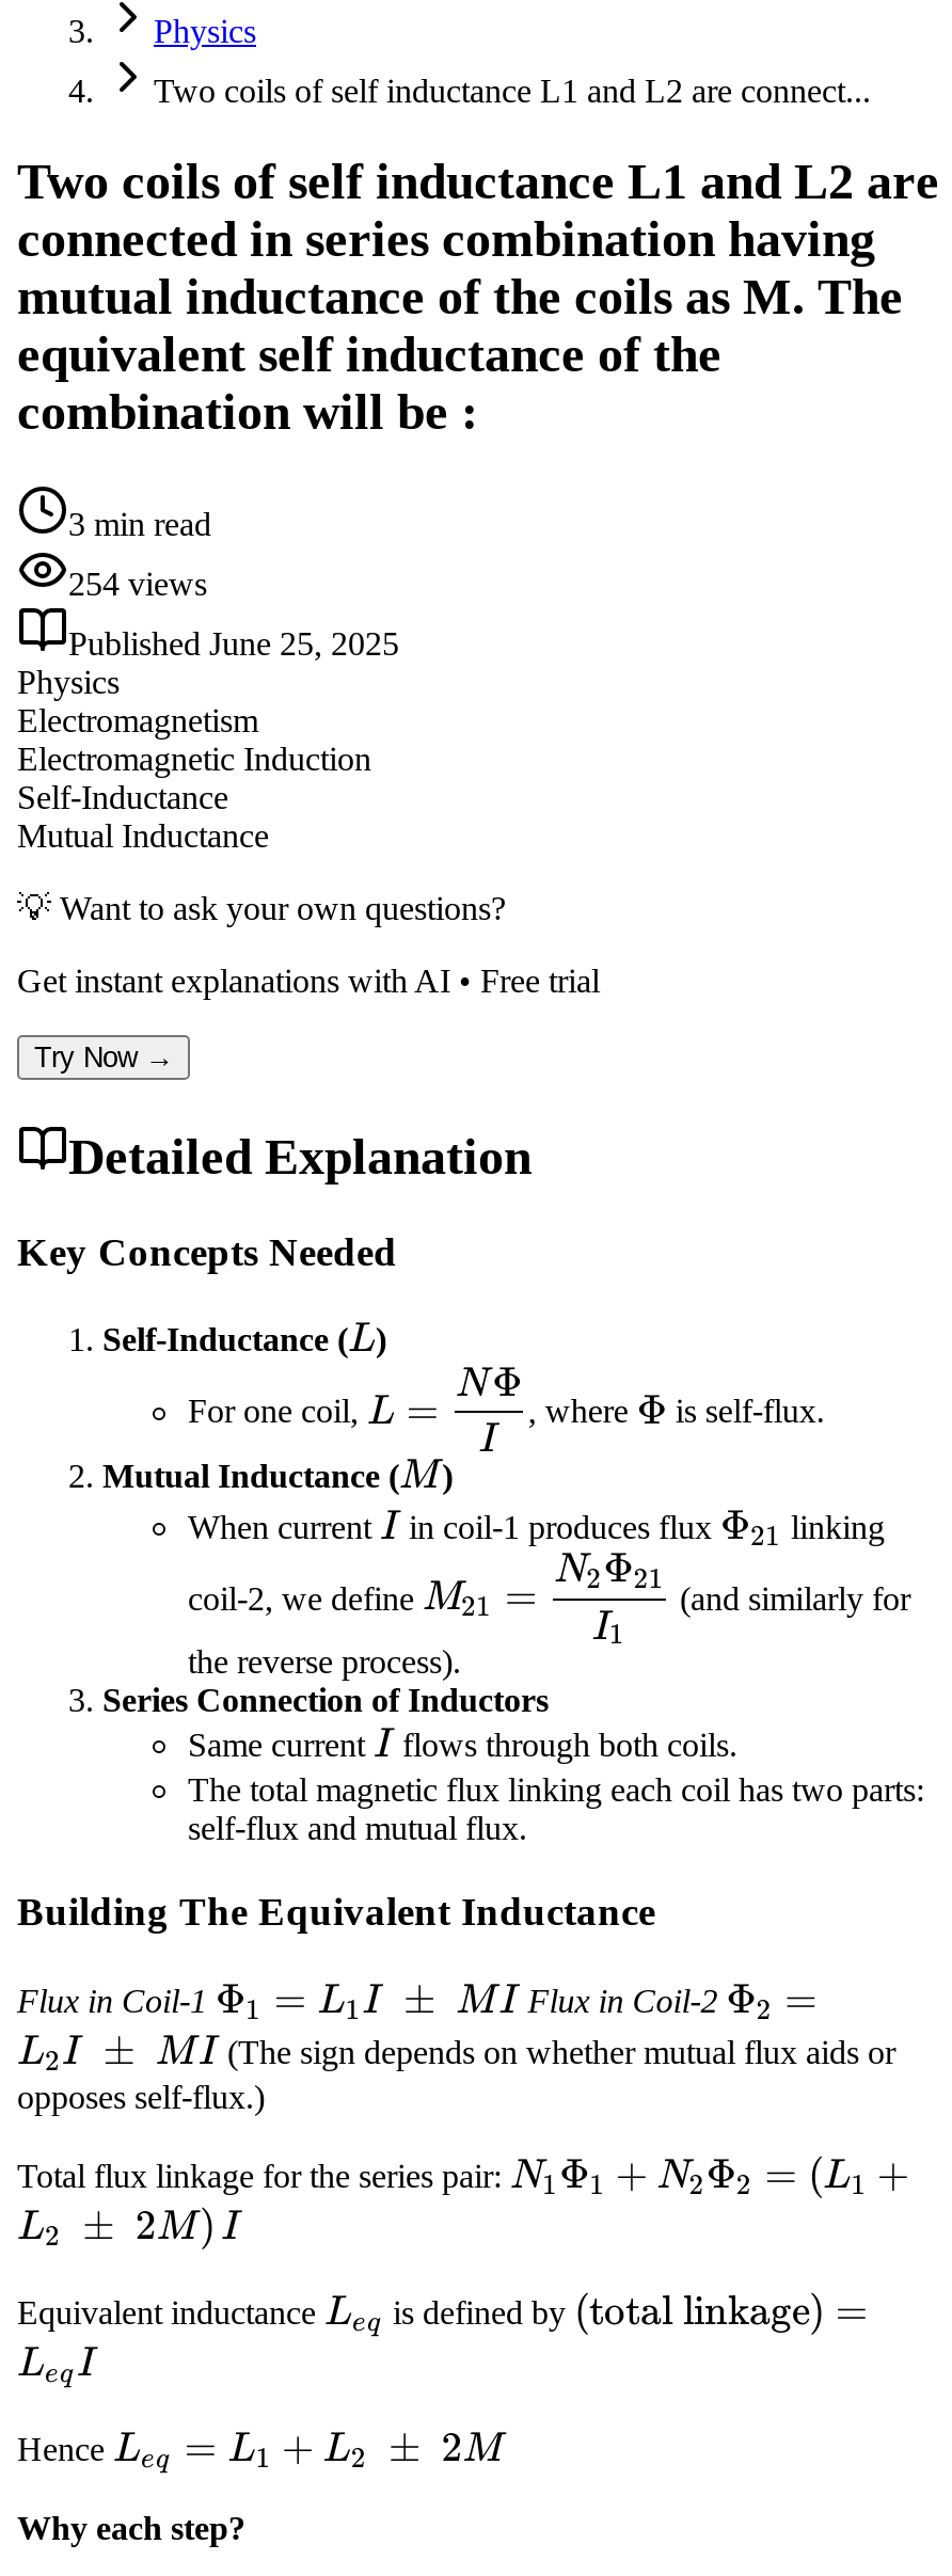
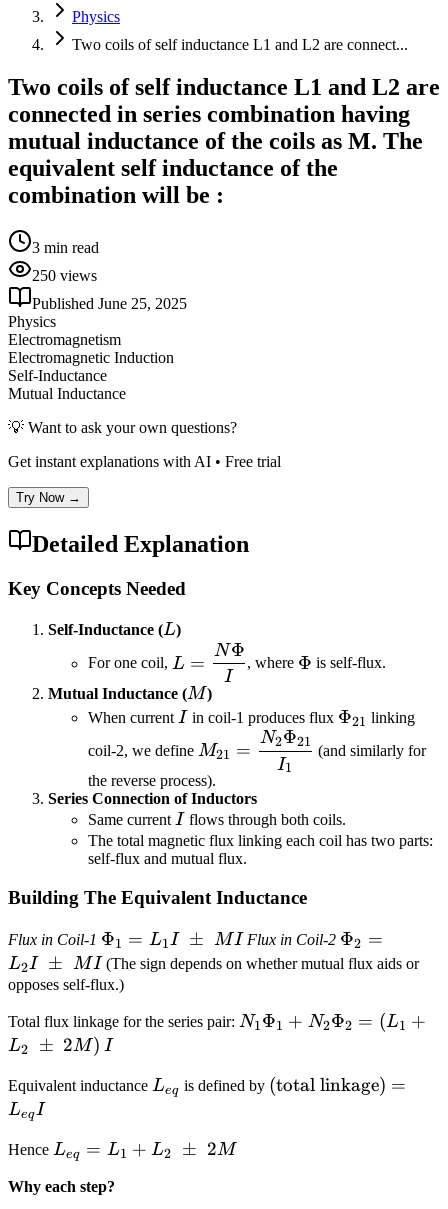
- 254 views
+ 250 views
